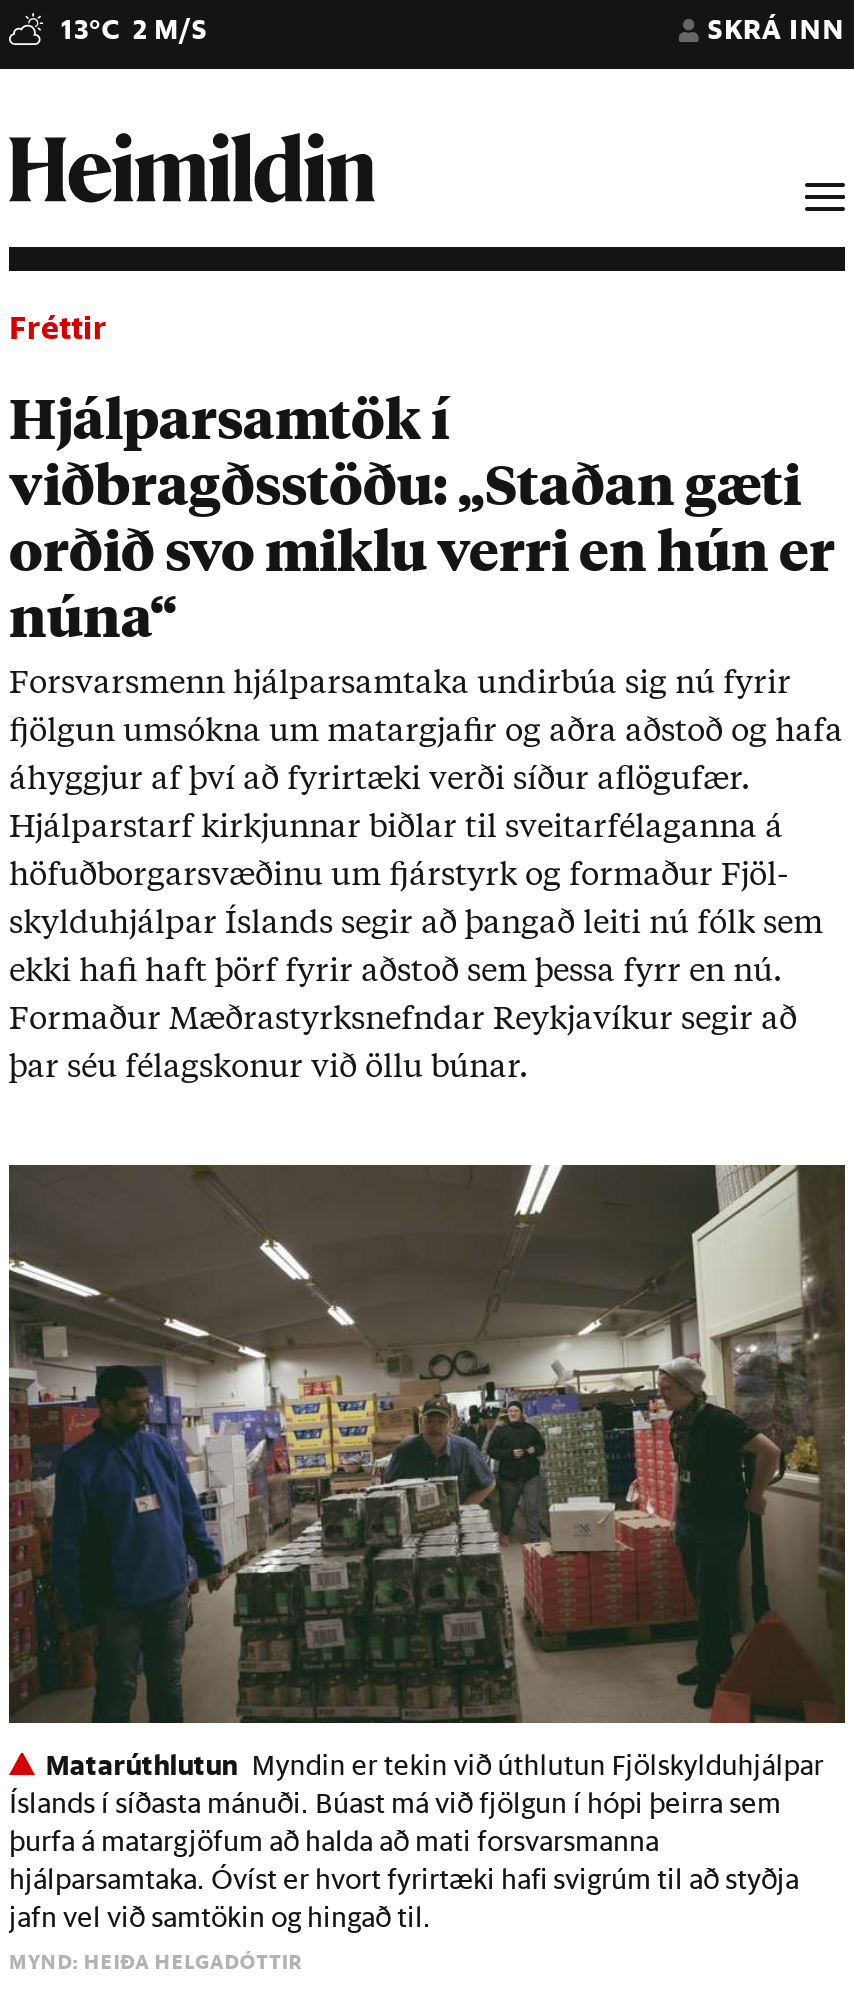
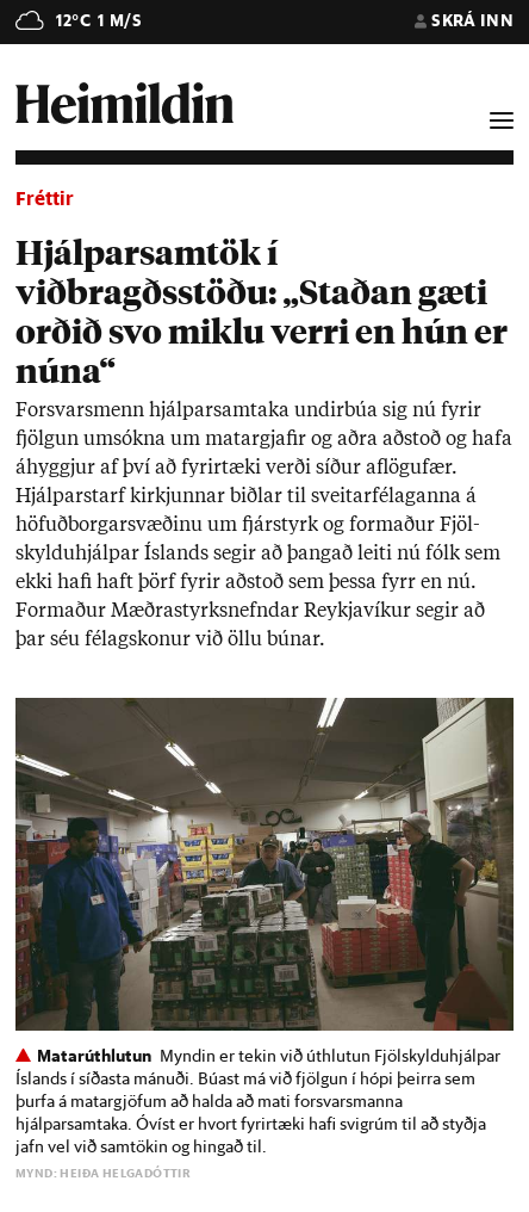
- 13°C 2 M/S
+ 12°C 1 M/S
